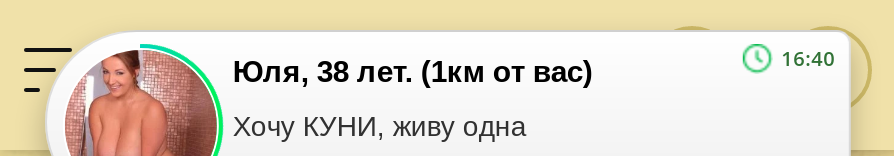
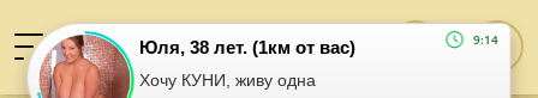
- 16:40
+ 9:14
